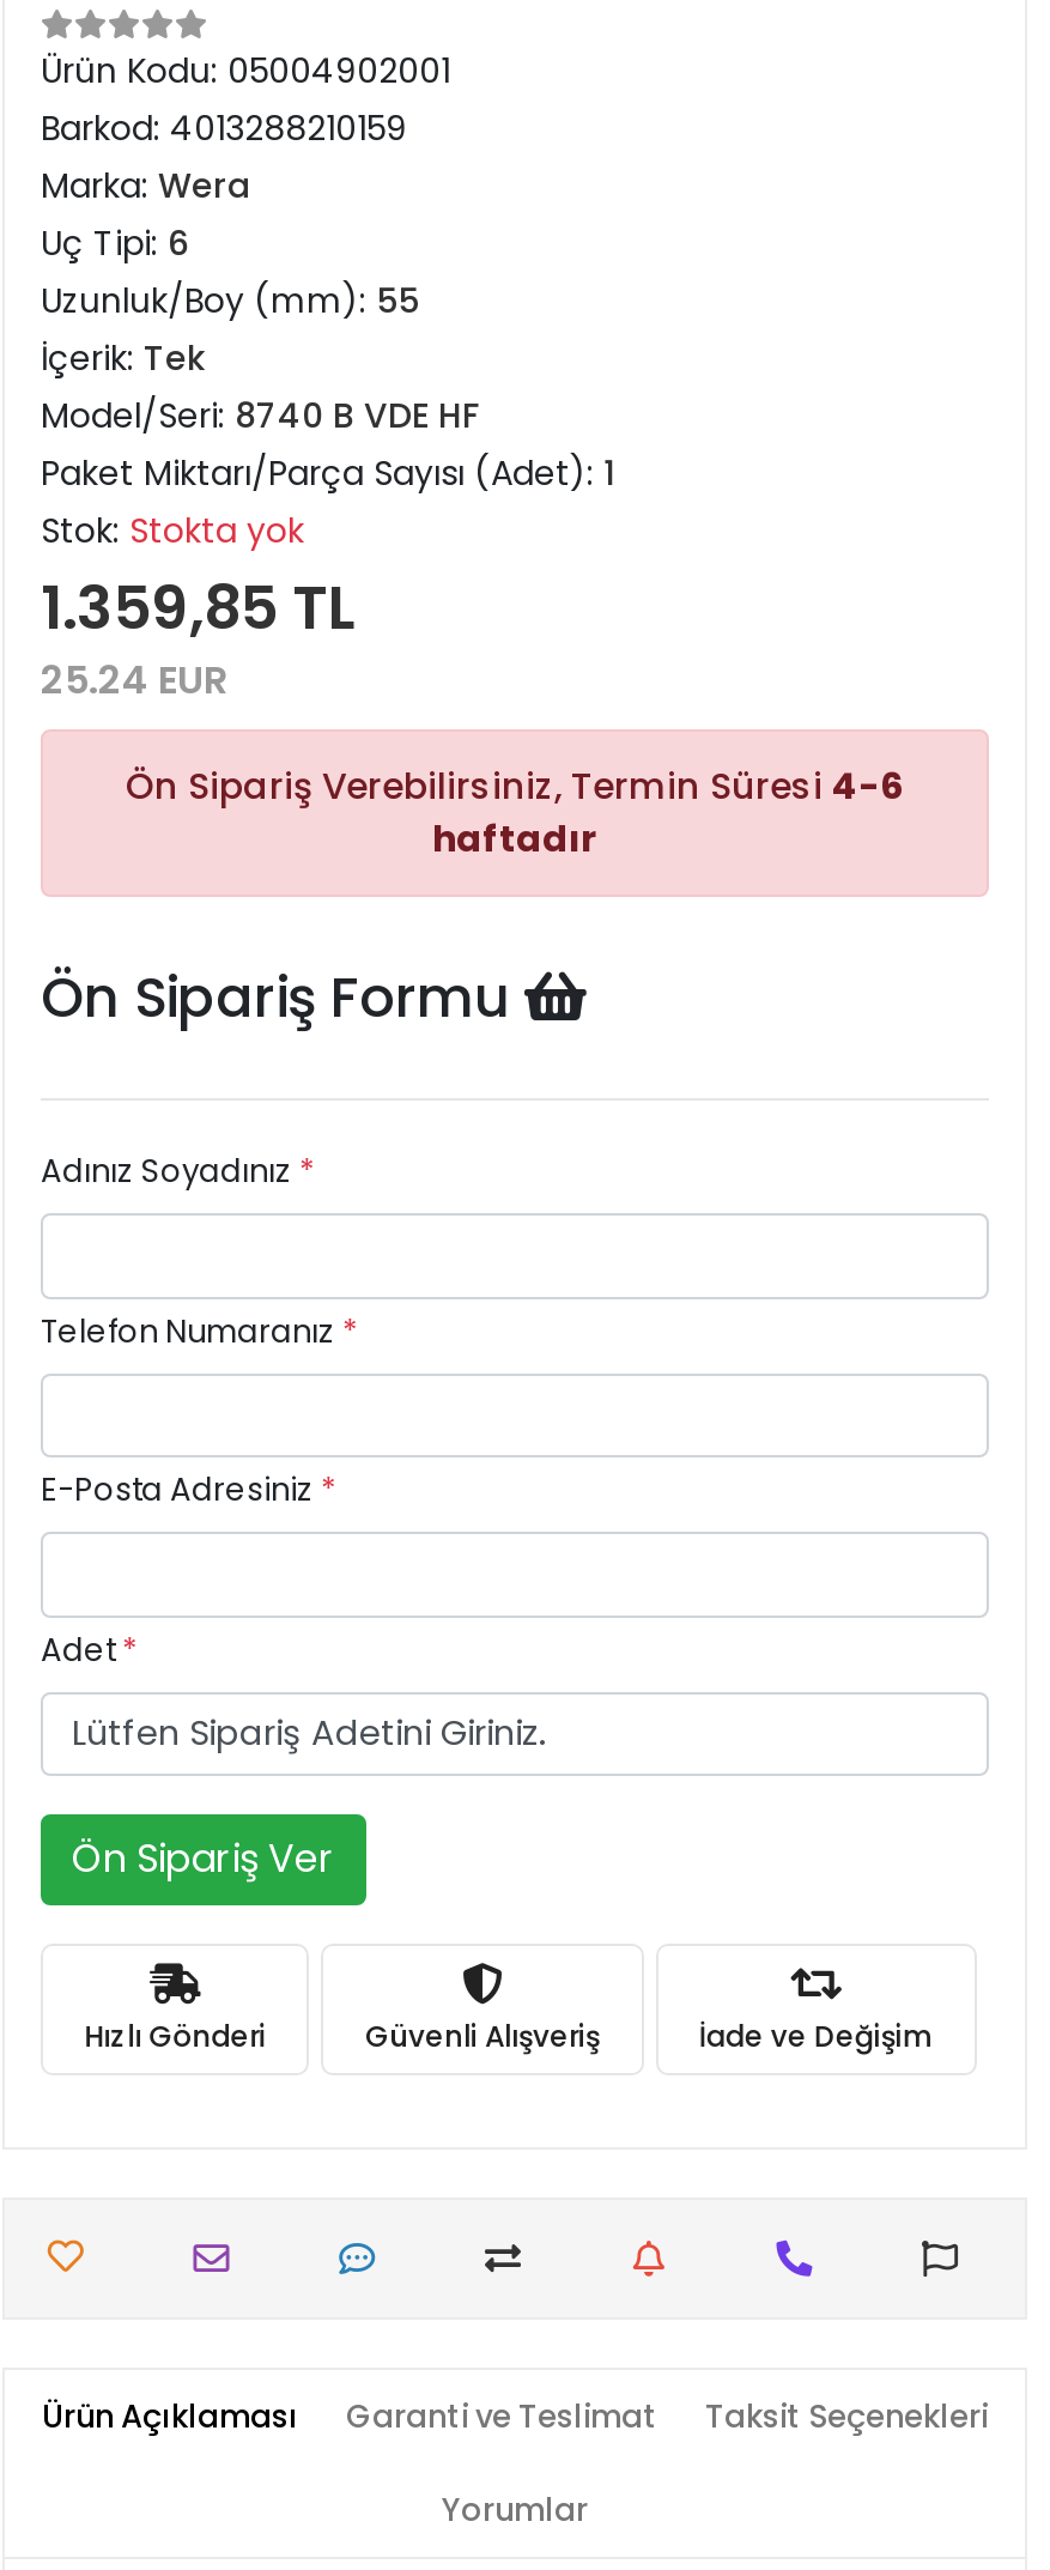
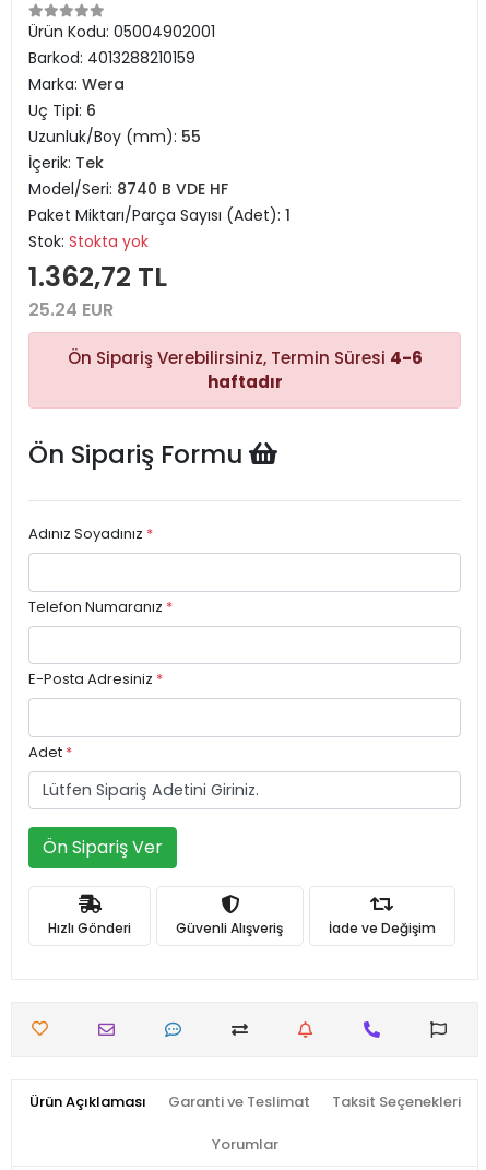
- 1.359,85 TL
+ 1.362,72 TL
